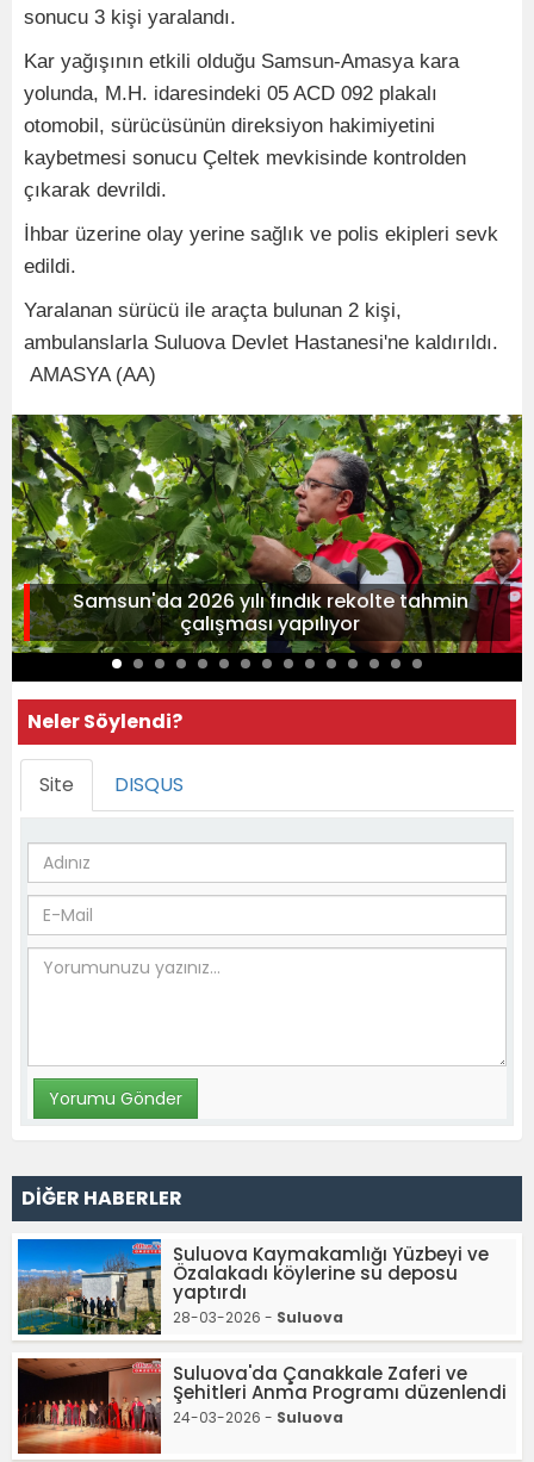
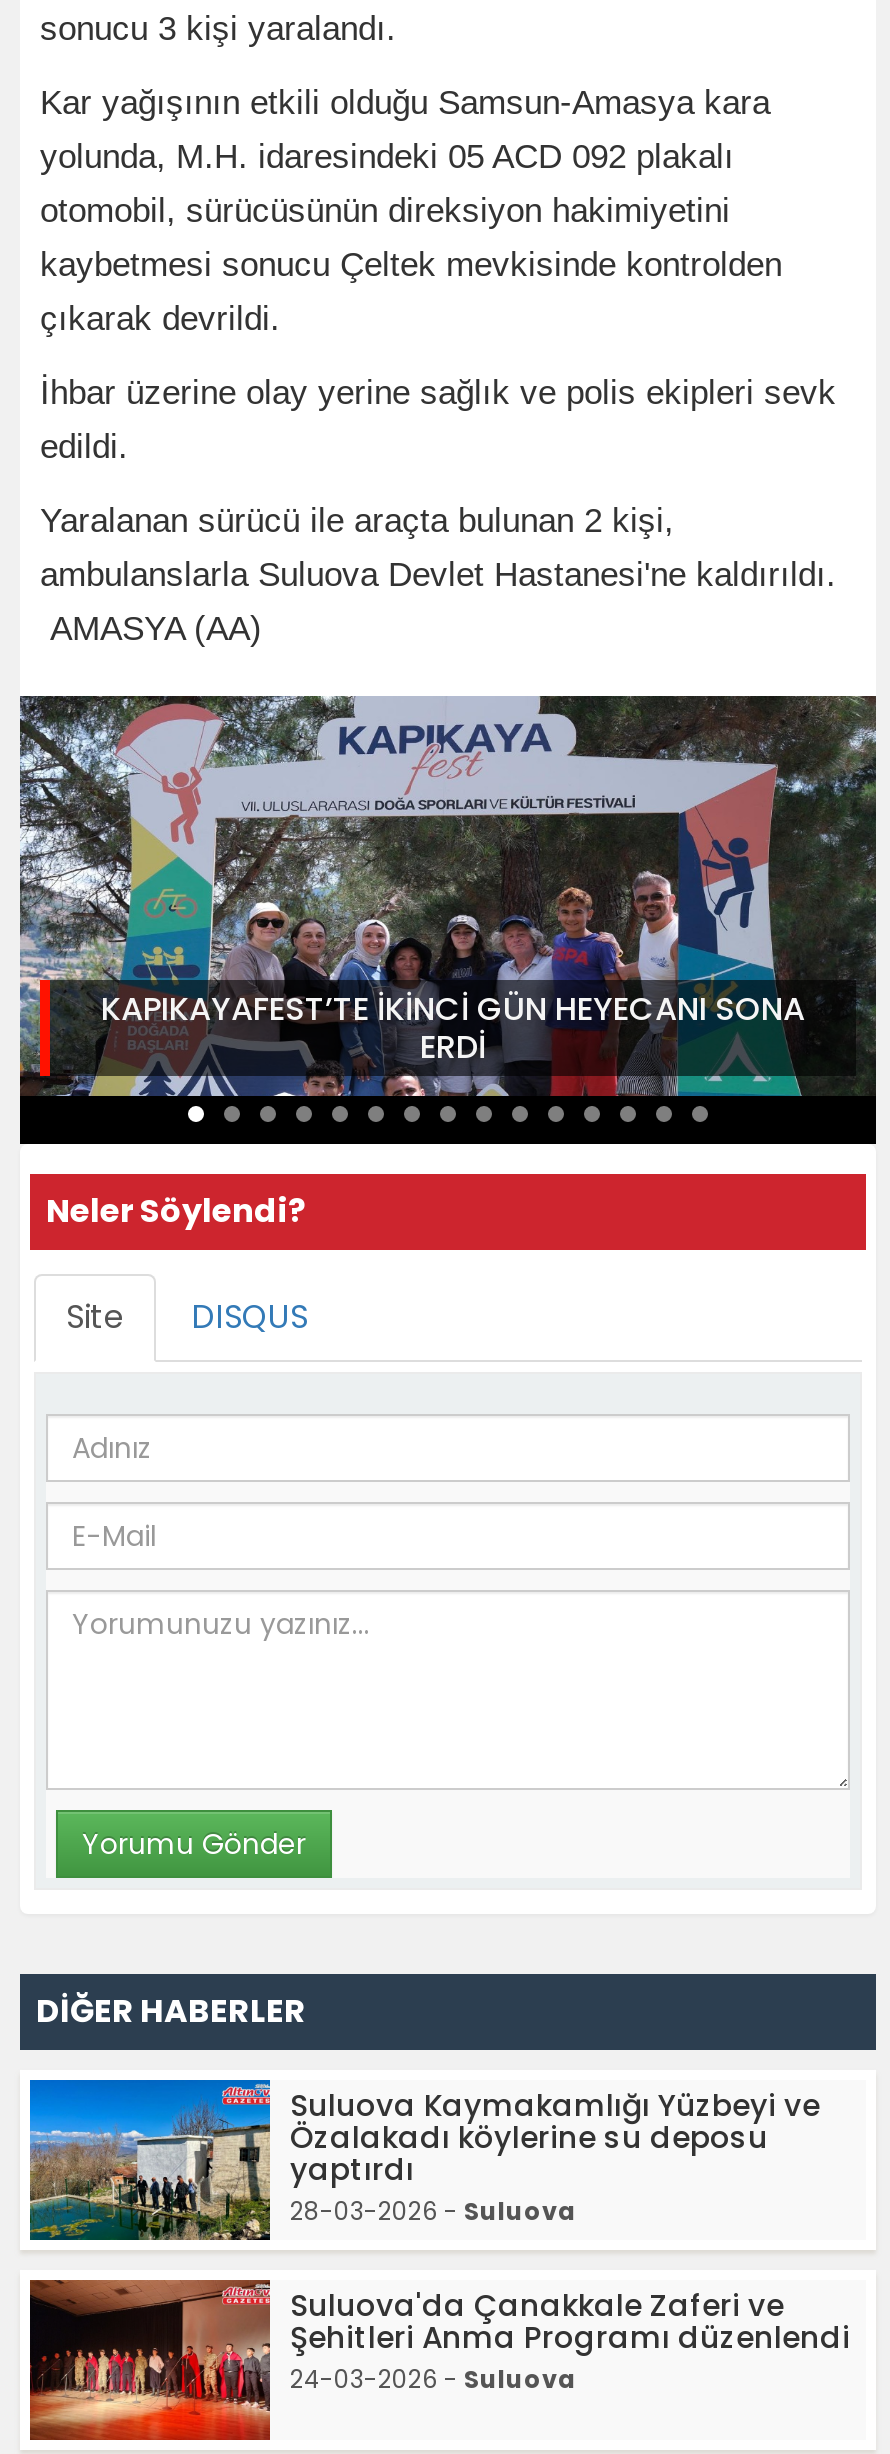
- [image]
- Samsun'da 2026 yılı fındık rekolte tahmin
- çalışması yapılıyor
+ [image]
+ KAPIKAYAFEST’TE İKİNCİ GÜN HEYECANI SONA
+ ERDİ
